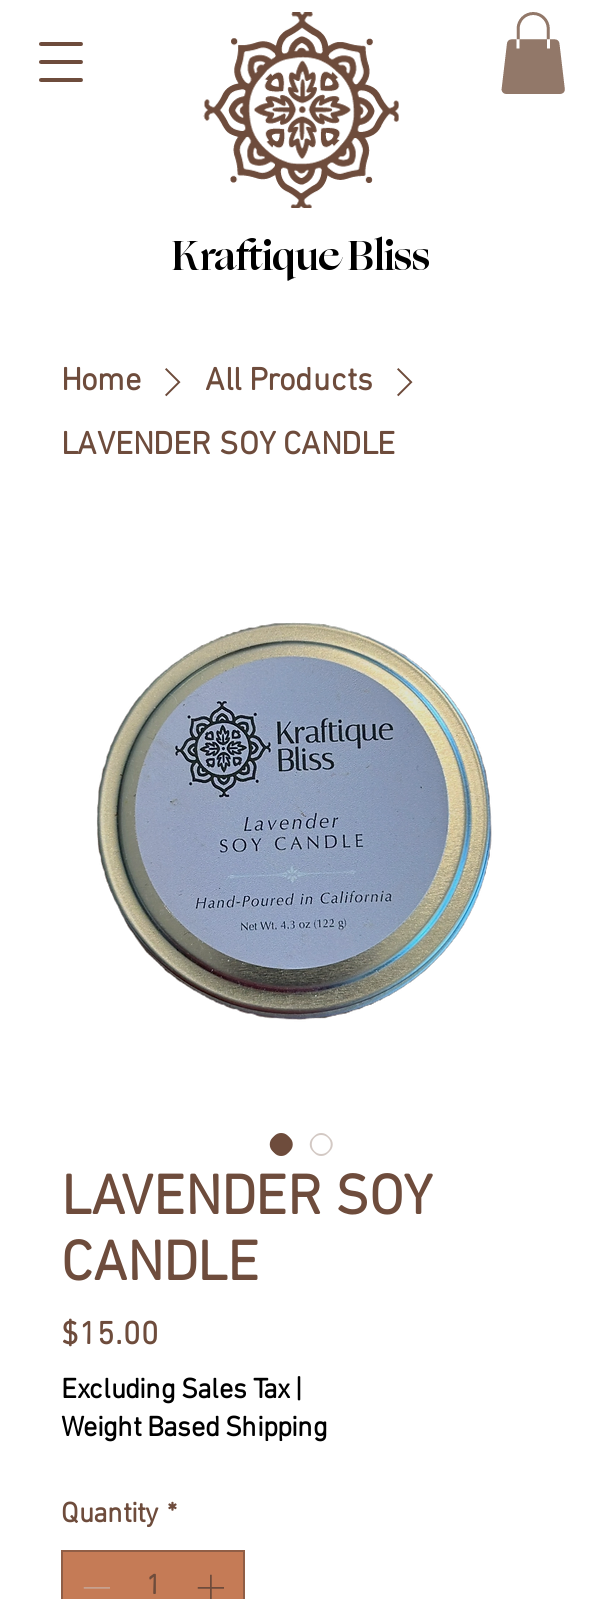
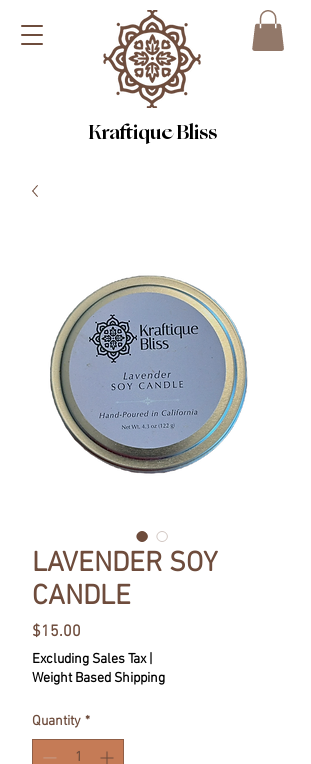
- Home
- All Products
- LAVENDER SOY CANDLE
